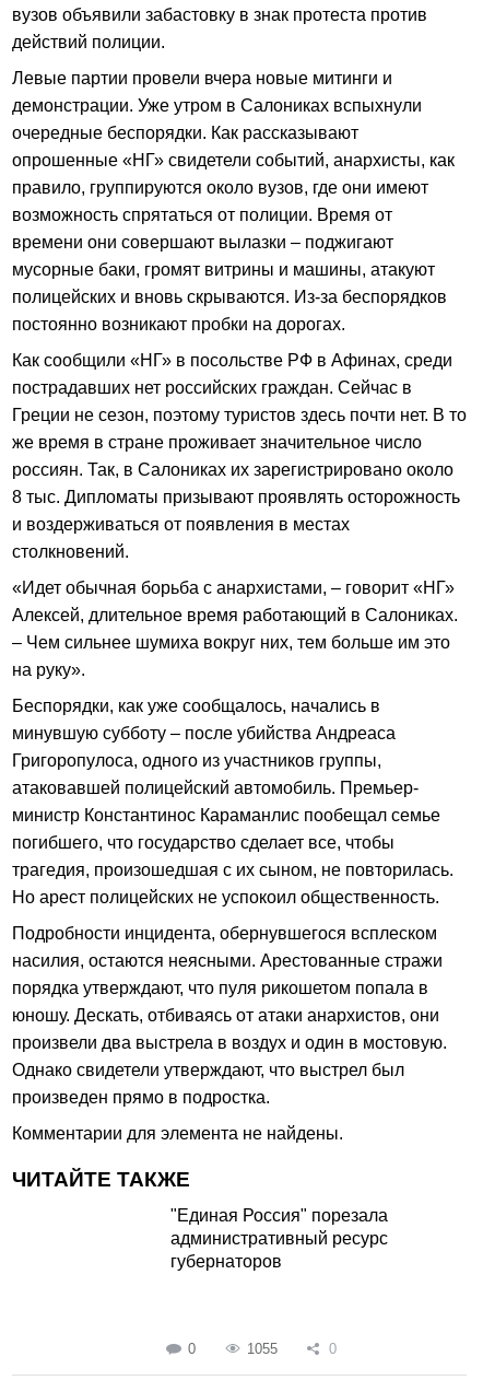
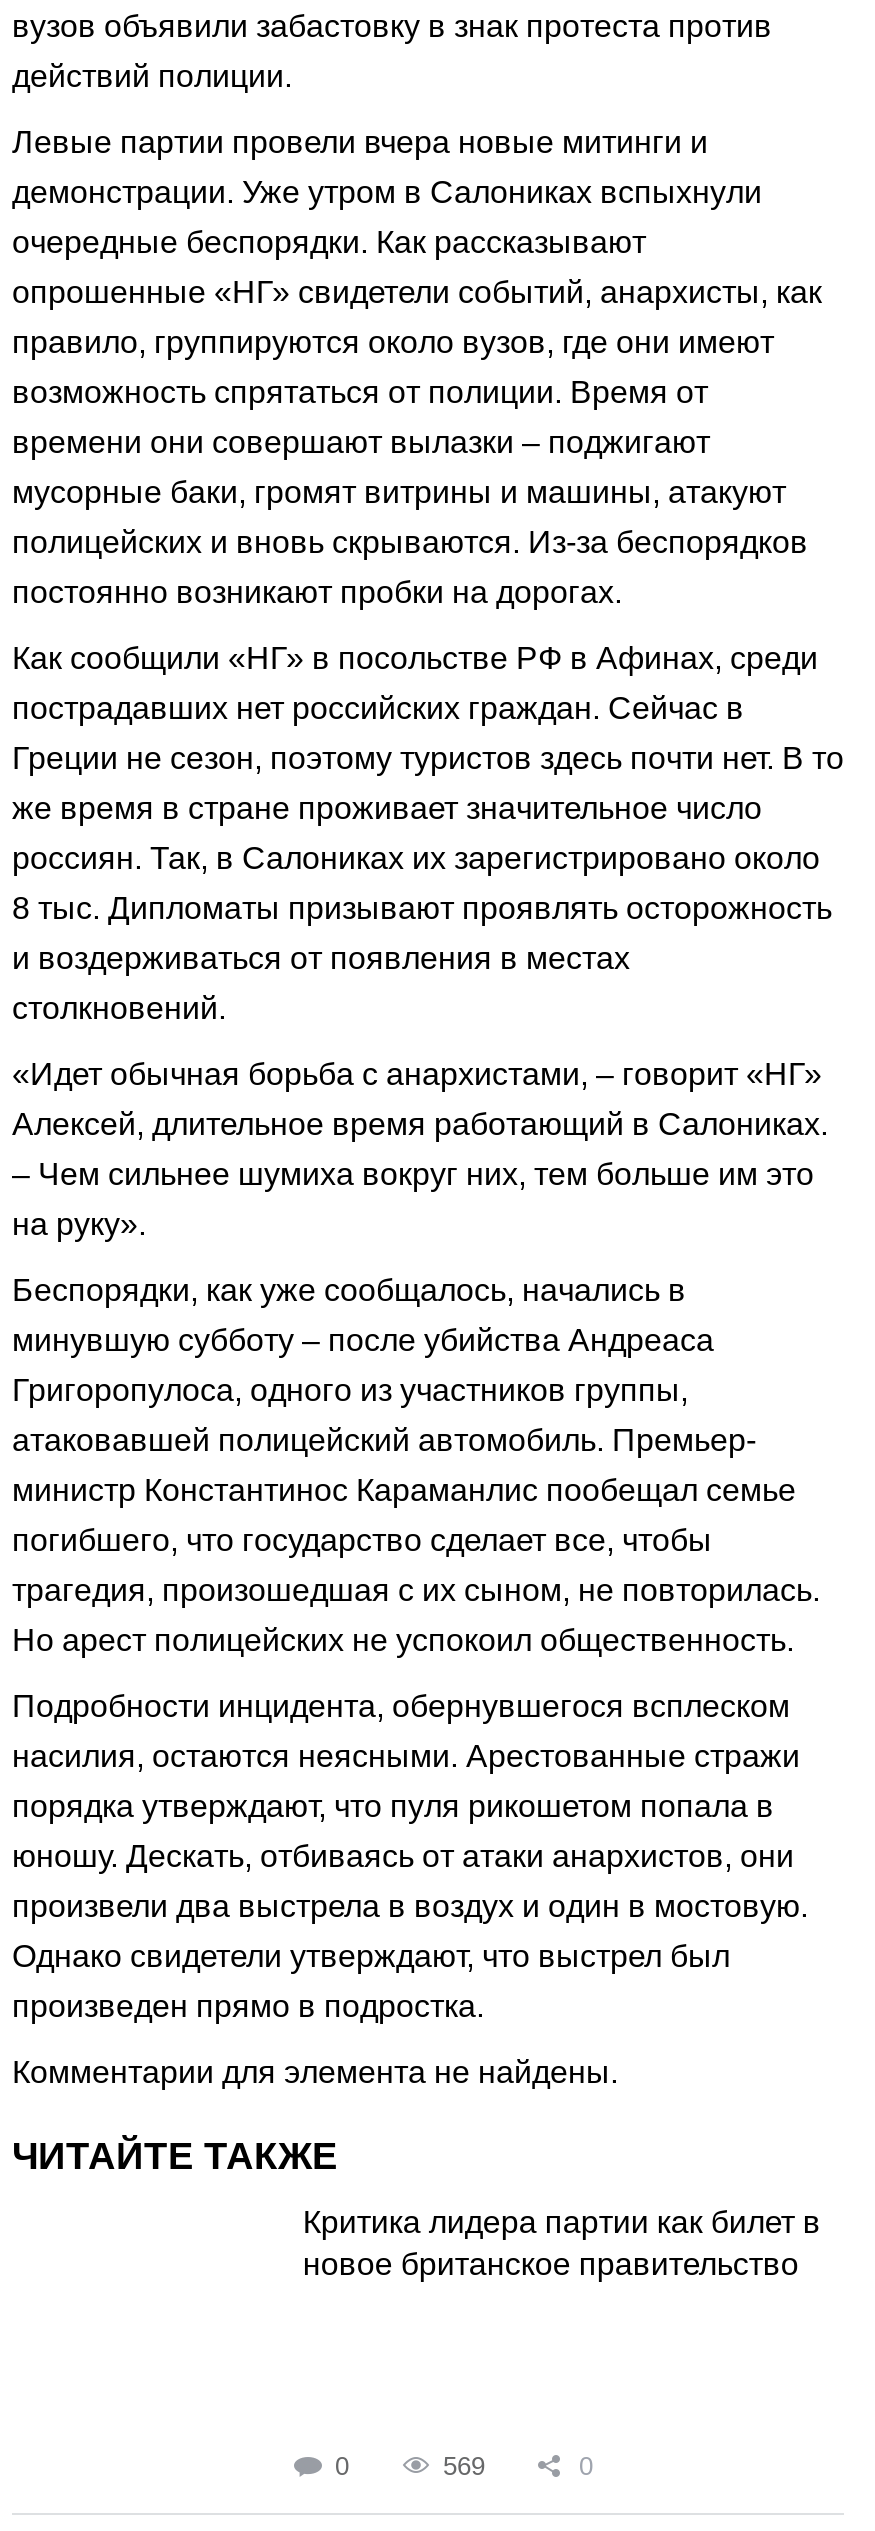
- "Единая Россия" порезала
- административный ресурс
- губернаторов
+ Критика лидера партии как билет в
+ новое британское правительство

- 1055
+ 569
